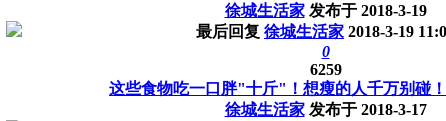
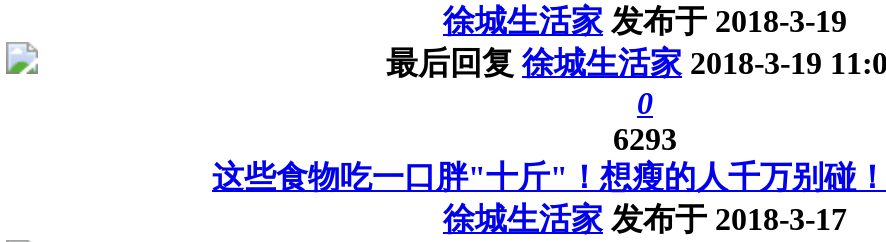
- 6259
+ 6293
